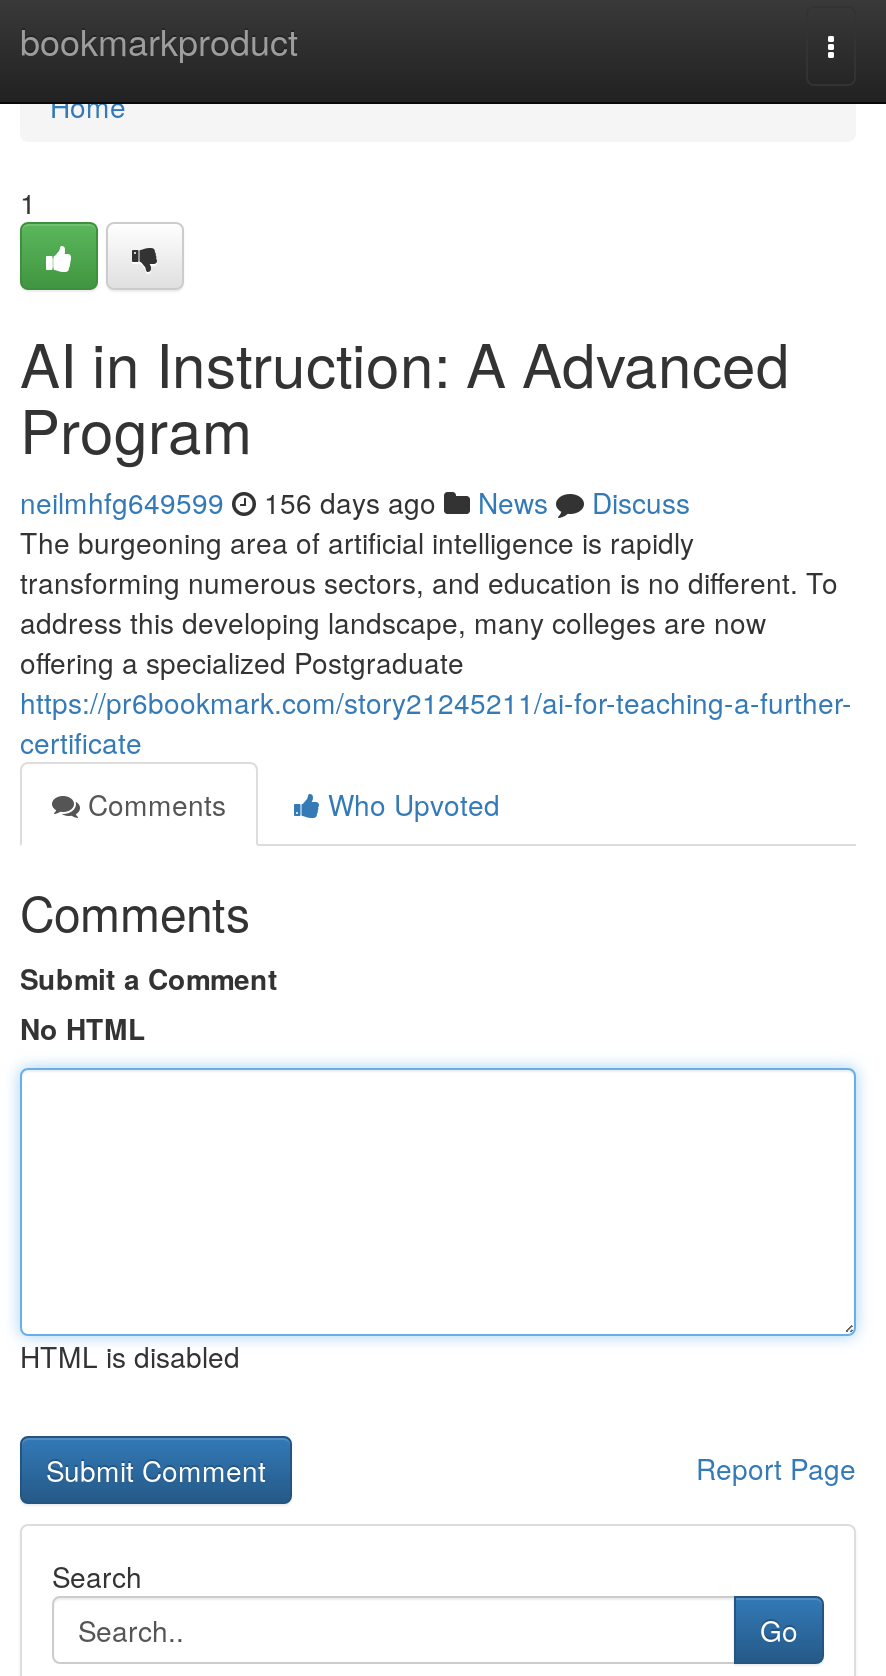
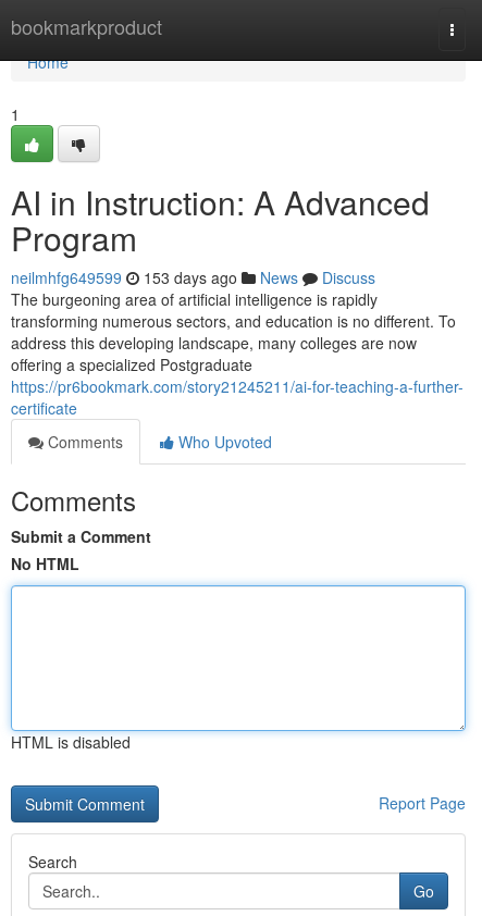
- neilmhfg649599 156 days ago News Discuss
+ neilmhfg649599 153 days ago News Discuss
